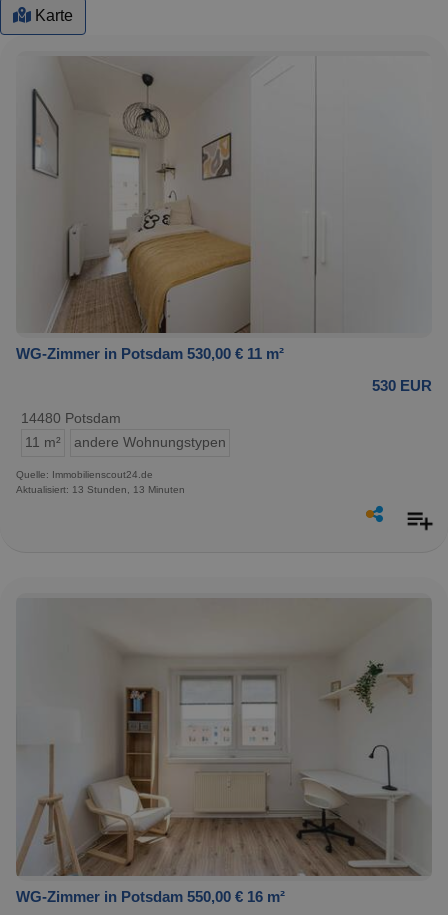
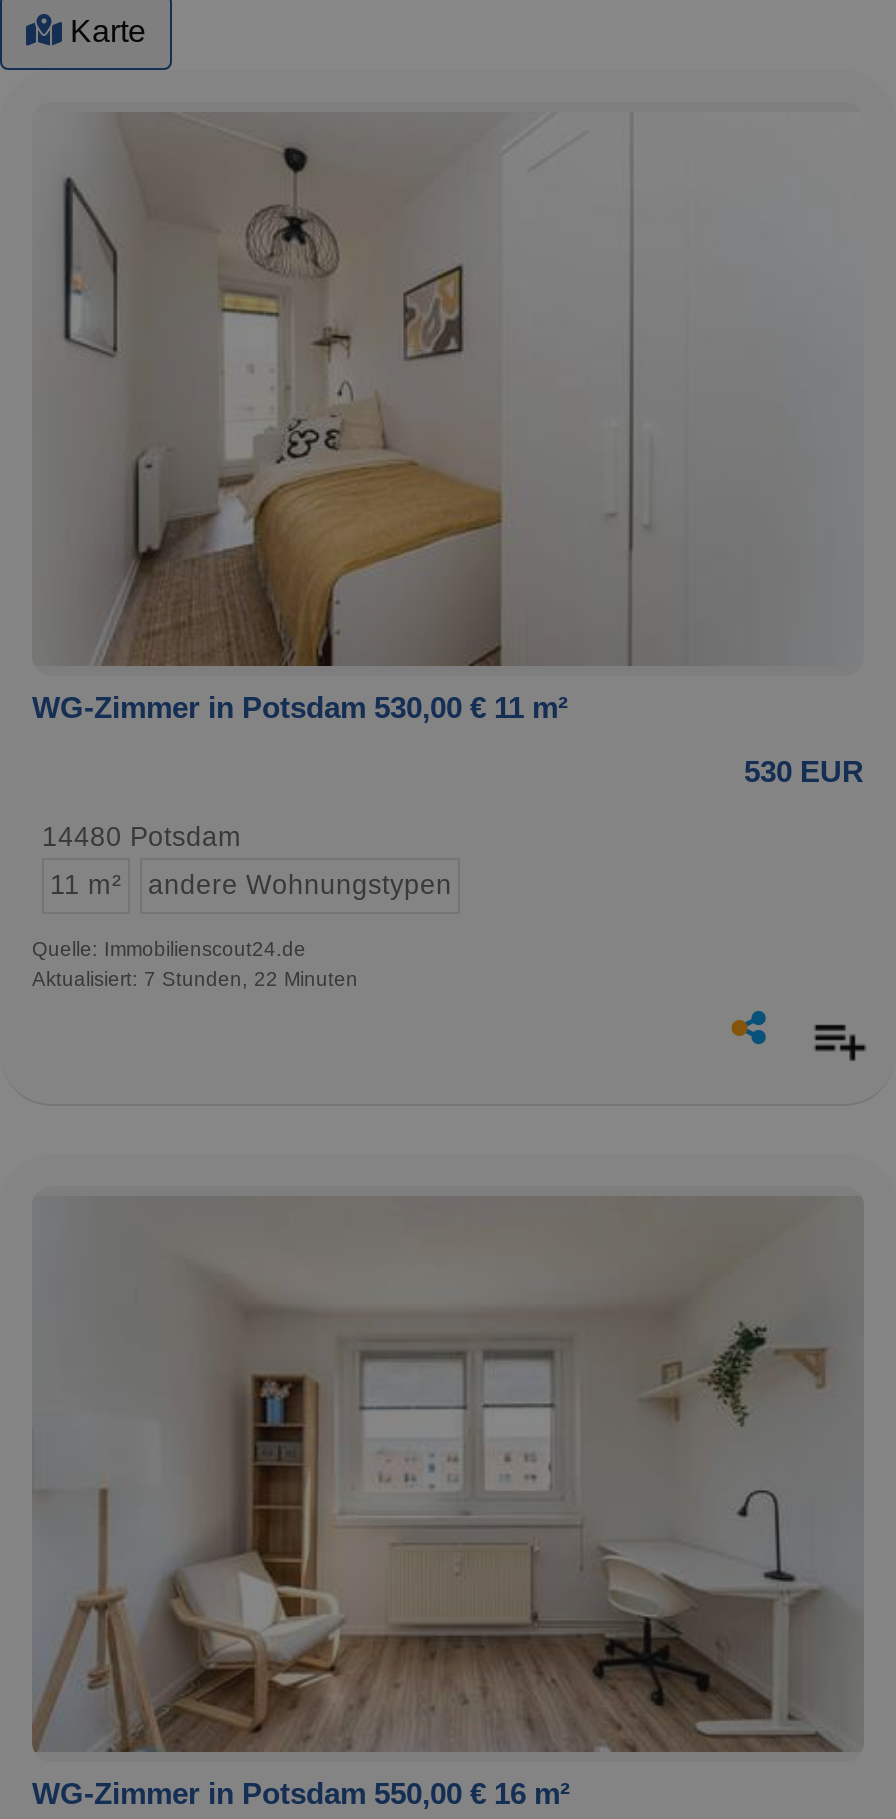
- Aktualisiert: 13 Stunden, 13 Minuten
+ Aktualisiert: 7 Stunden, 22 Minuten
